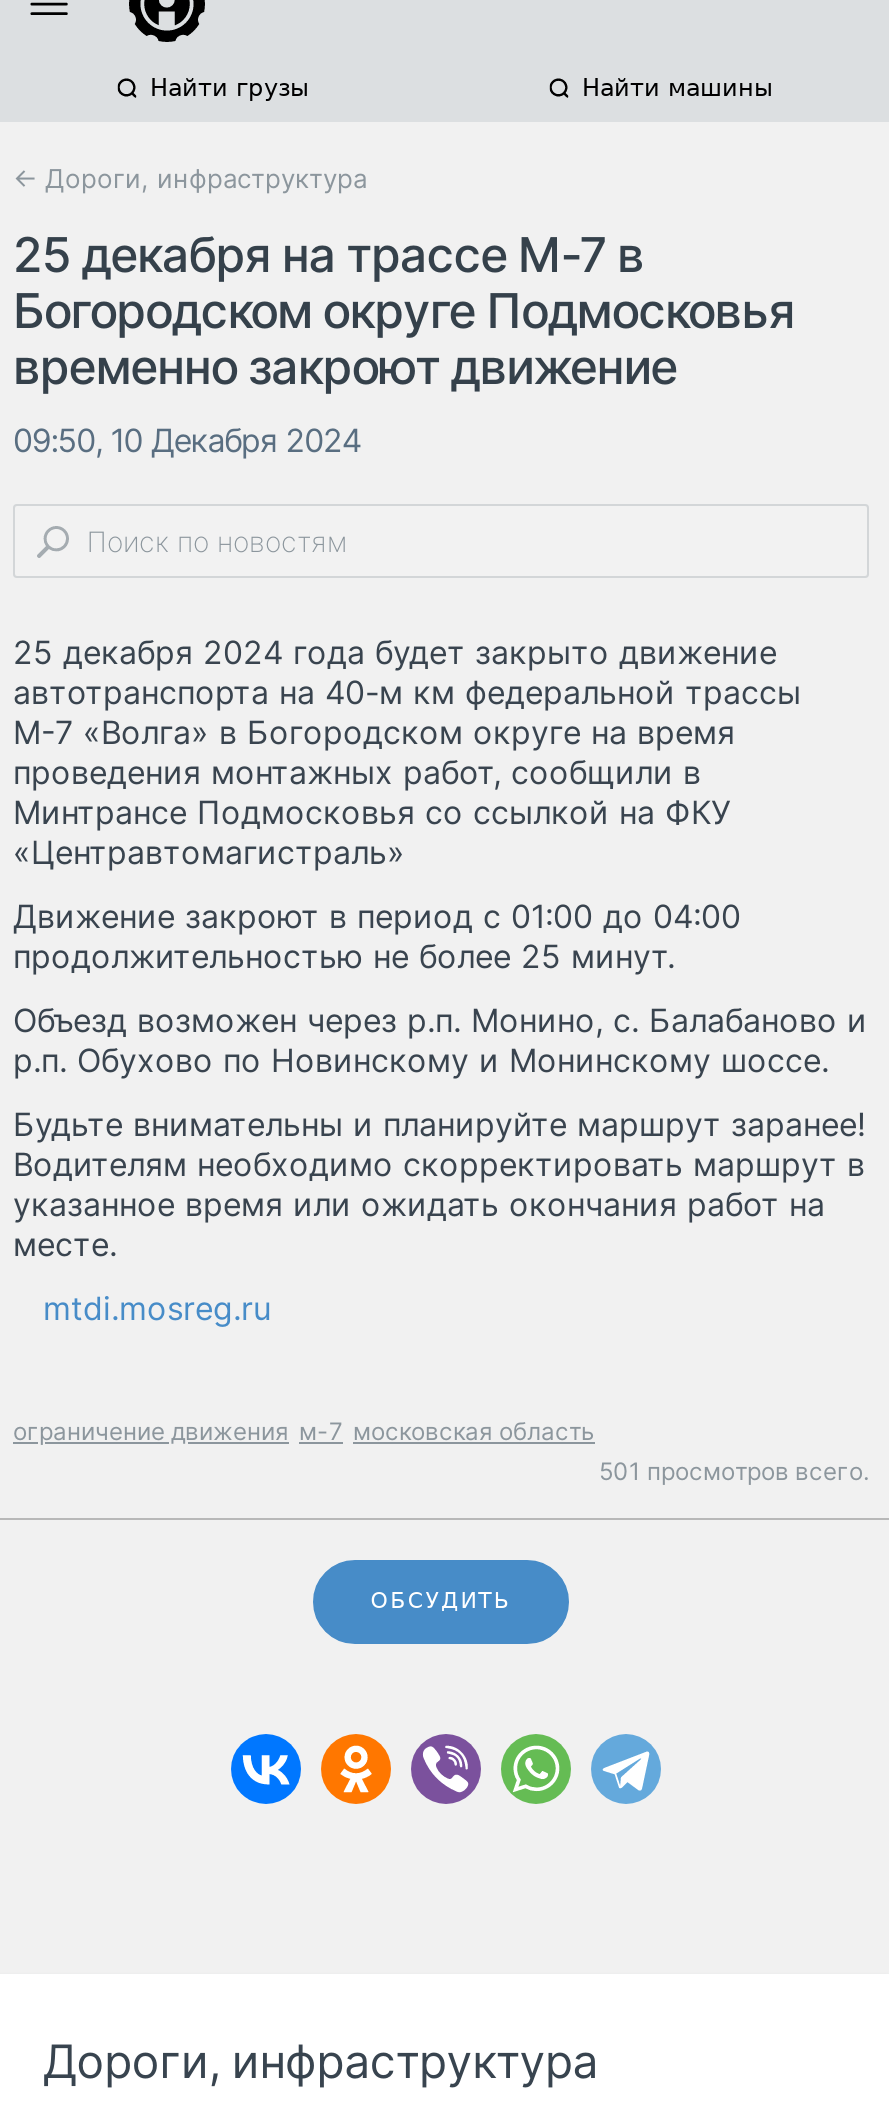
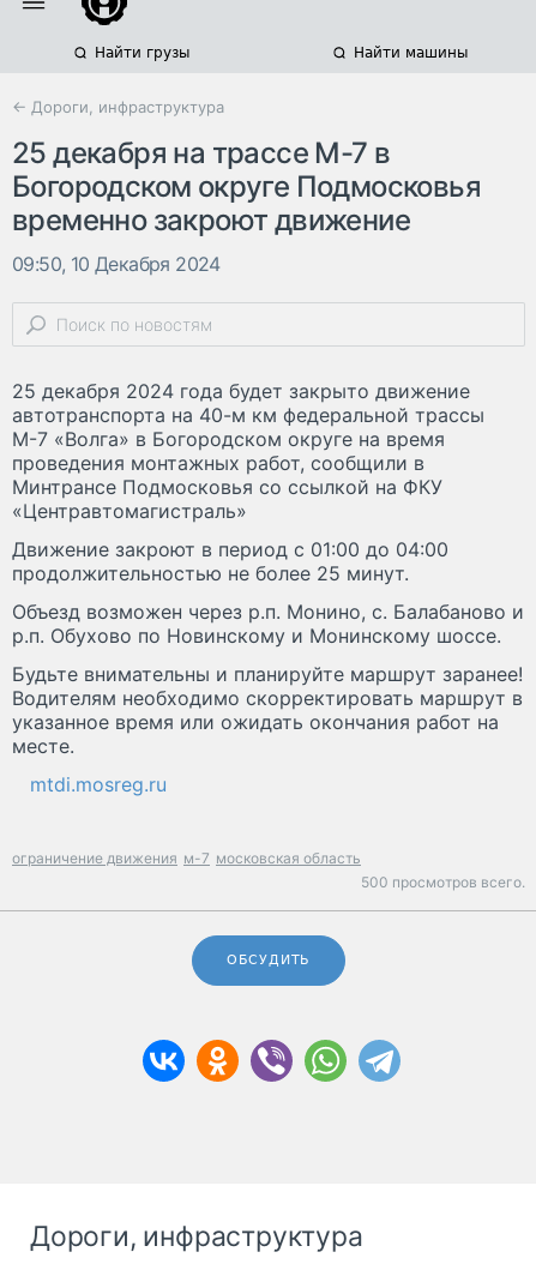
- 501 просмотров всего.
+ 500 просмотров всего.
